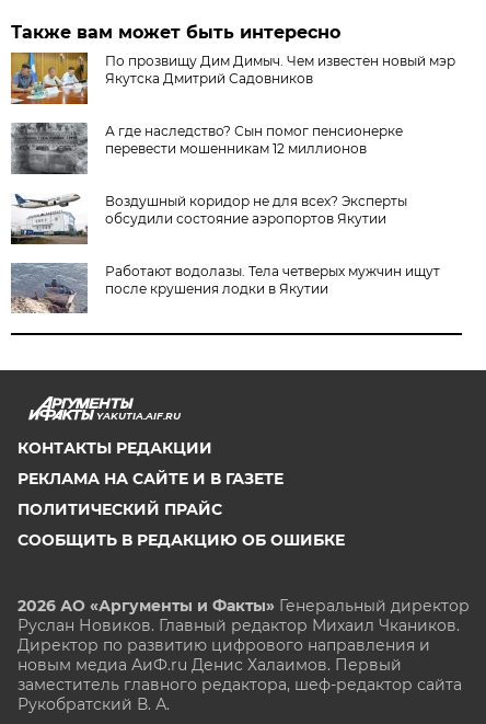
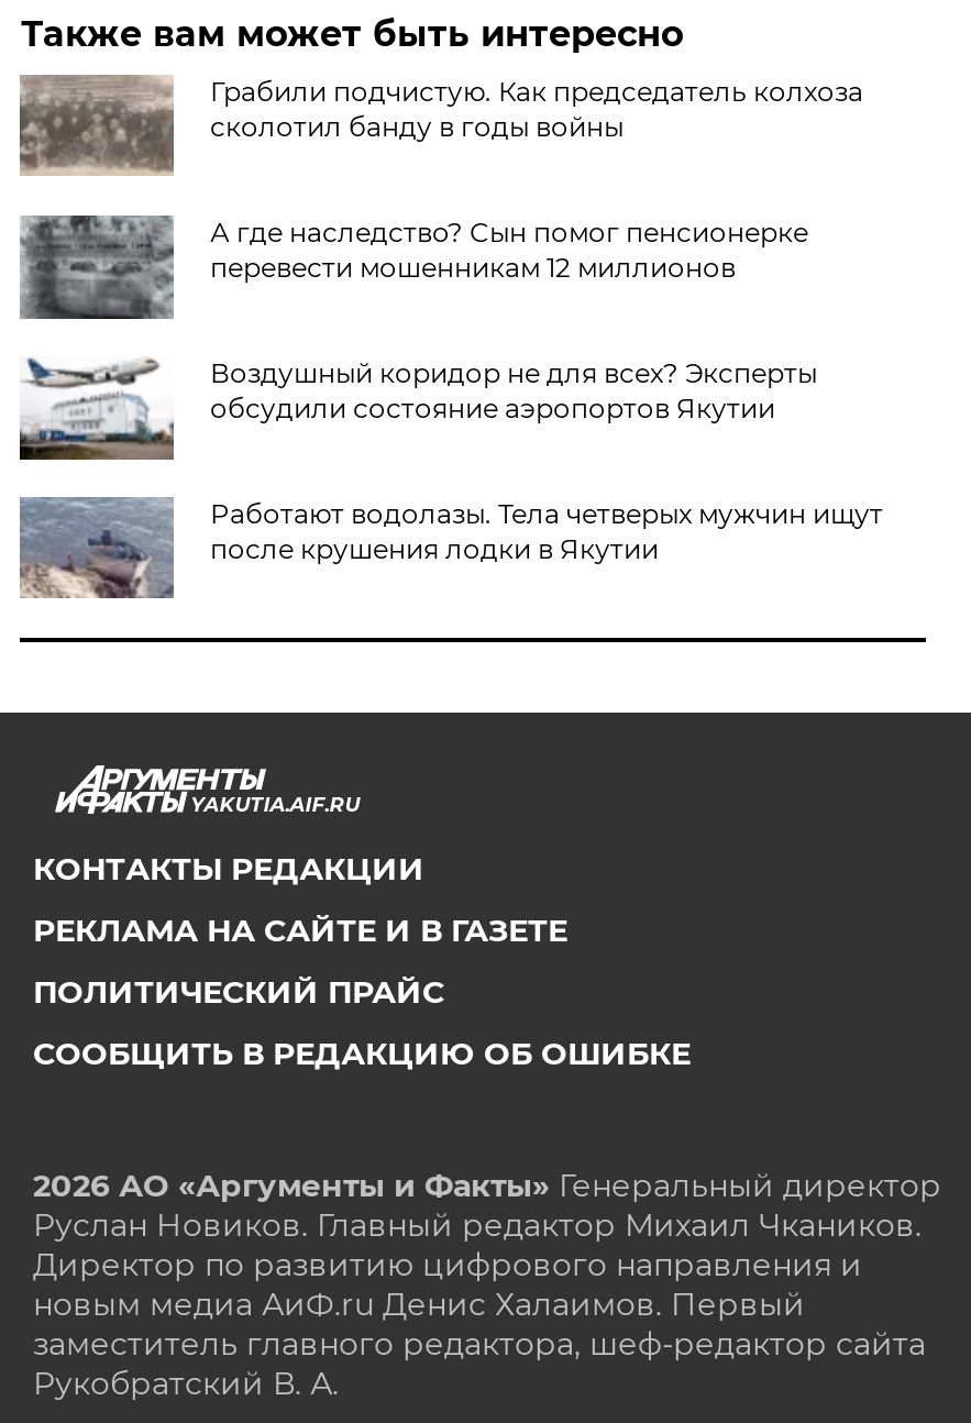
- [image]
- По прозвищу Дим Димыч. Чем известен новый мэр
- Якутска Дмитрий Садовников
+ [image]
+ Грабили подчистую. Как председатель колхоза
+ сколотил банду в годы войны
